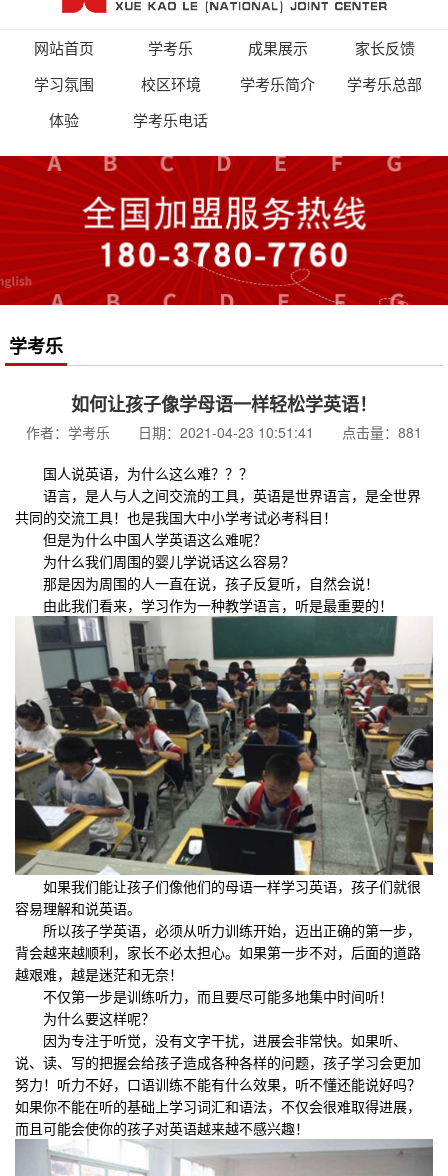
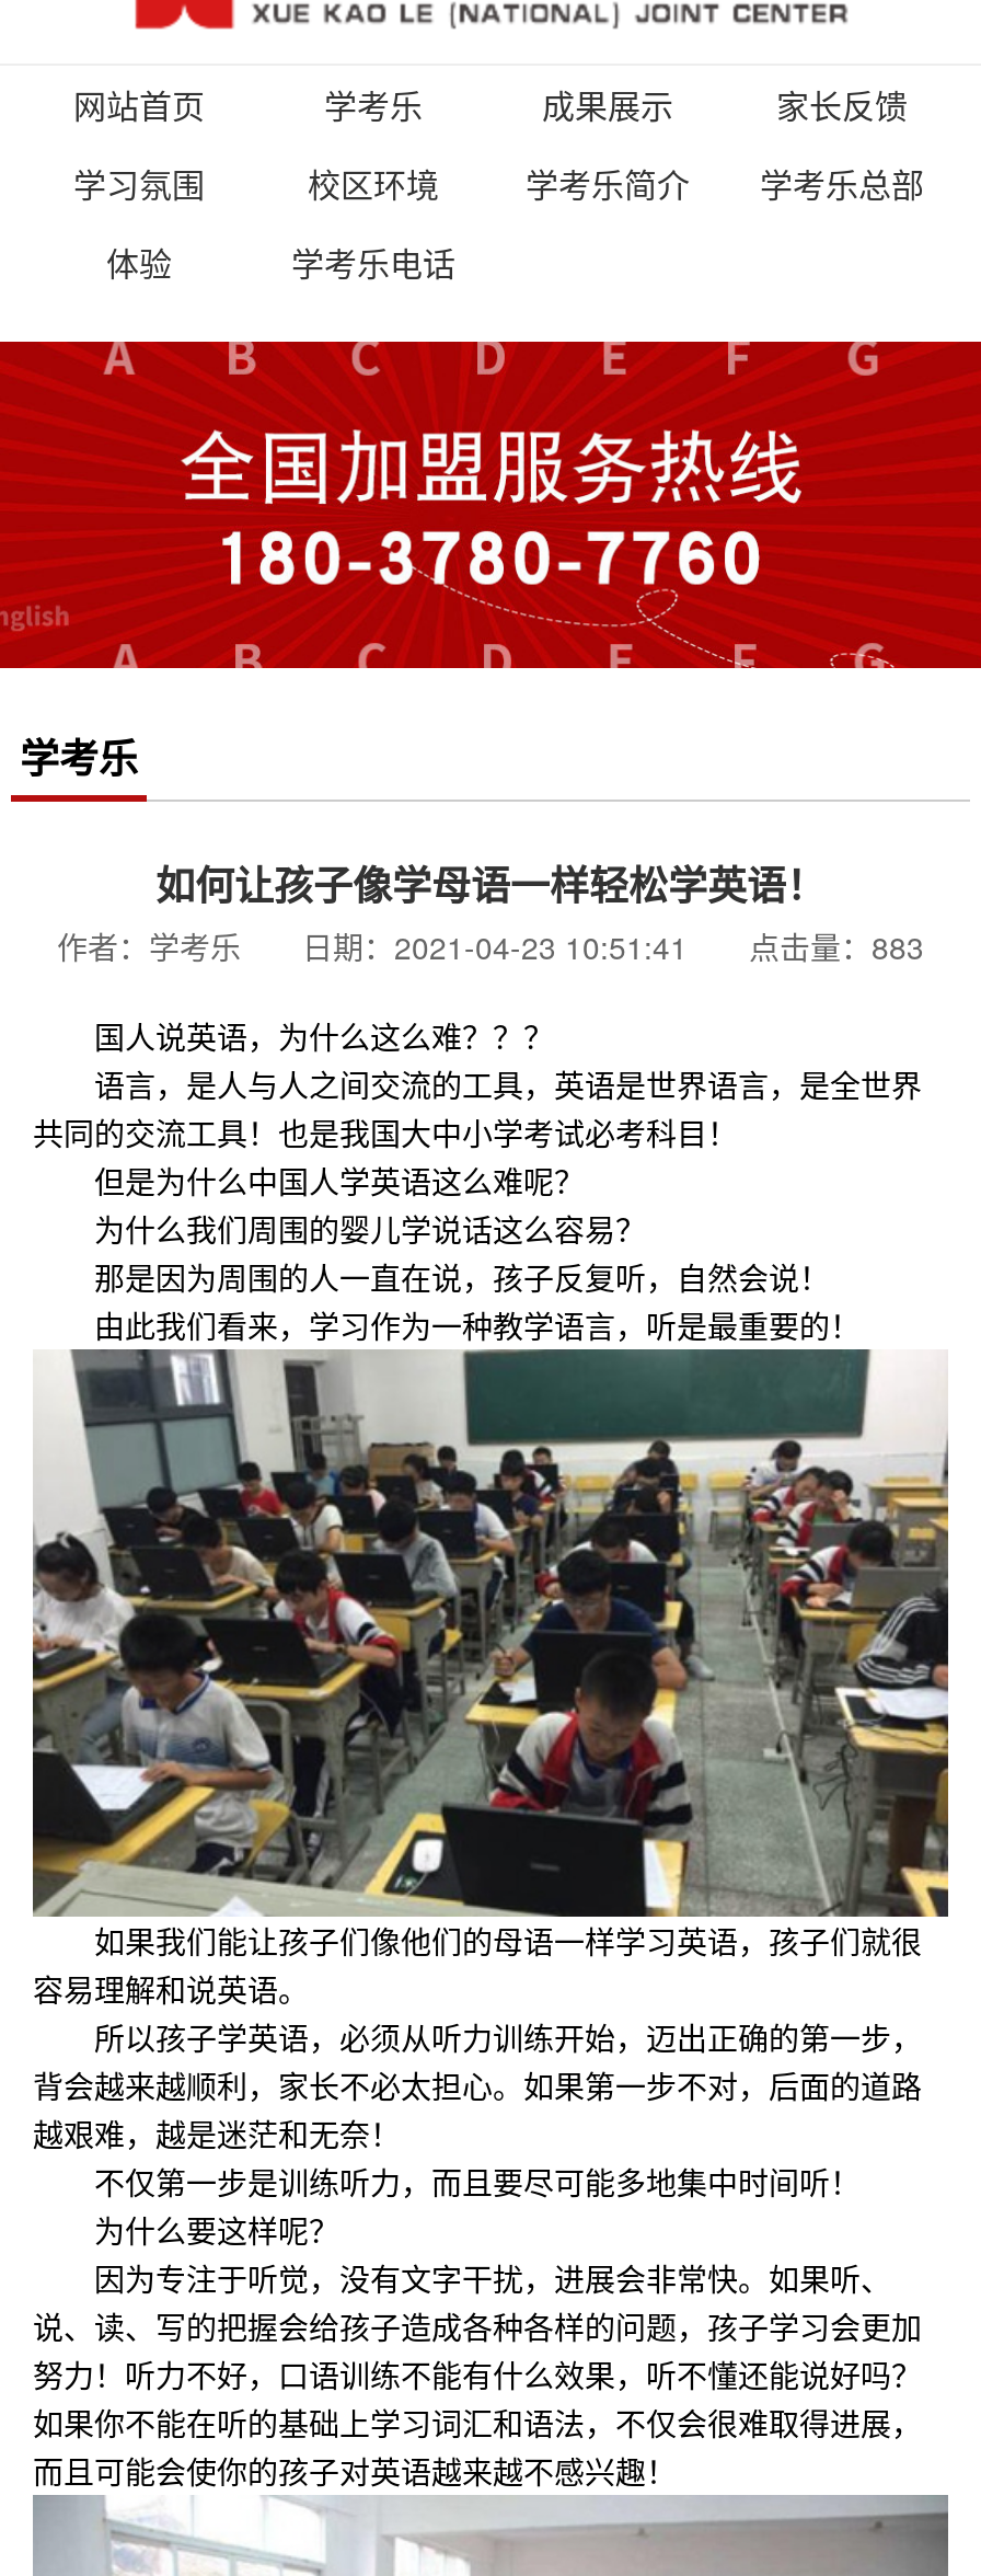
- 作者：学考乐 日期：2021-04-23 10:51:41 点击量：881
+ 作者：学考乐 日期：2021-04-23 10:51:41 点击量：883
